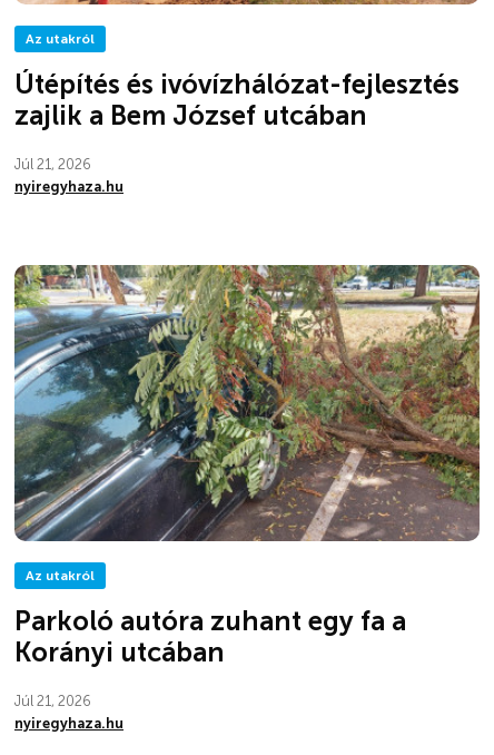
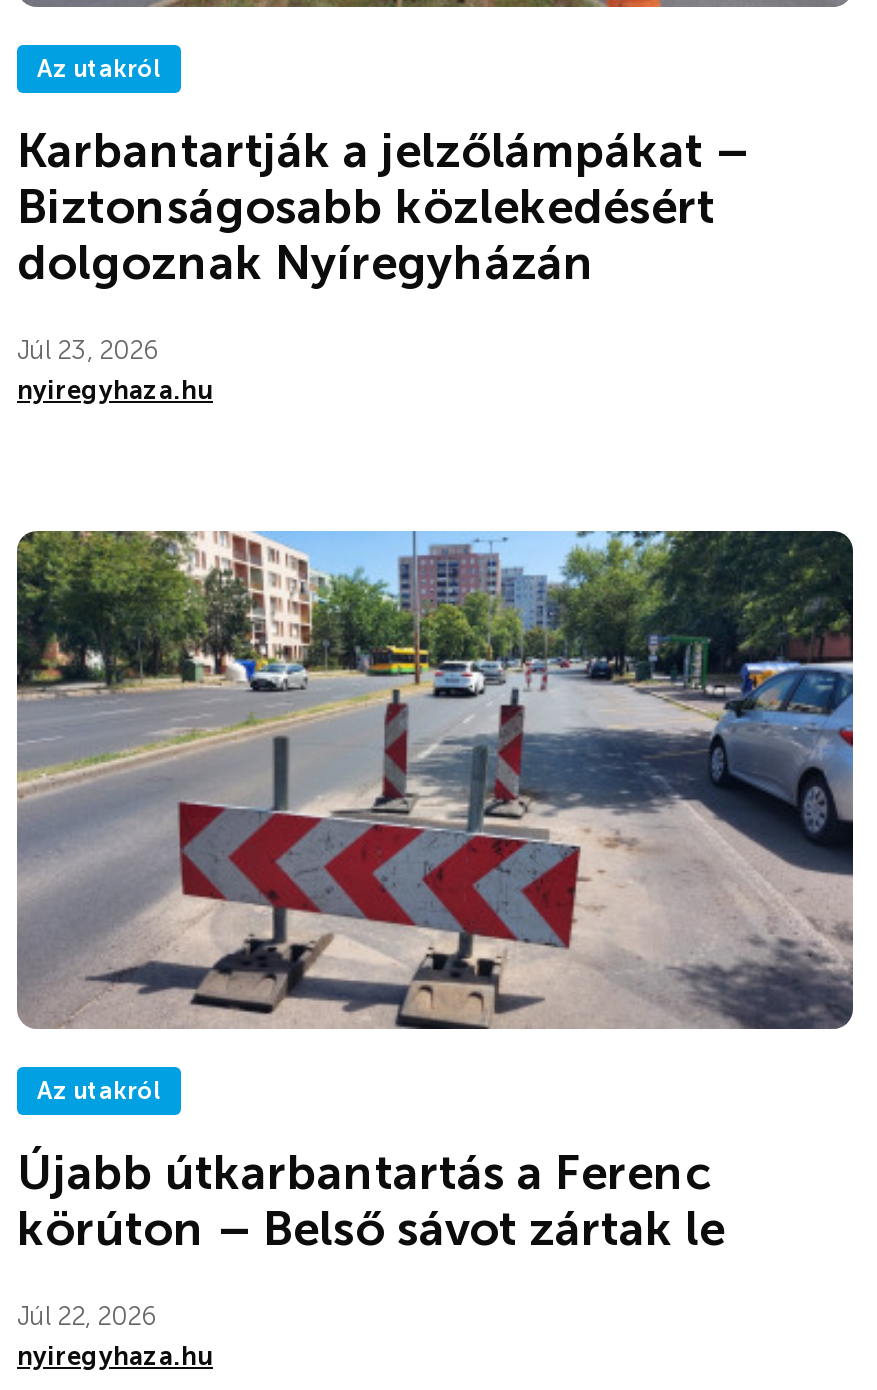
- Útépítés és ivóvízhálózat-fejlesztés
- zajlik a Bem József utcában
+ Karbantartják a jelzőlámpákat –
+ Biztonságosabb közlekedésért
+ dolgoznak Nyíregyházán

- Júl 21, 2026
+ Júl 23, 2026

- [image]
+ [image]

- Parkoló autóra zuhant egy fa a
- Korányi utcában
+ Újabb útkarbantartás a Ferenc
+ körúton – Belső sávot zártak le

- Júl 21, 2026
+ Júl 22, 2026
